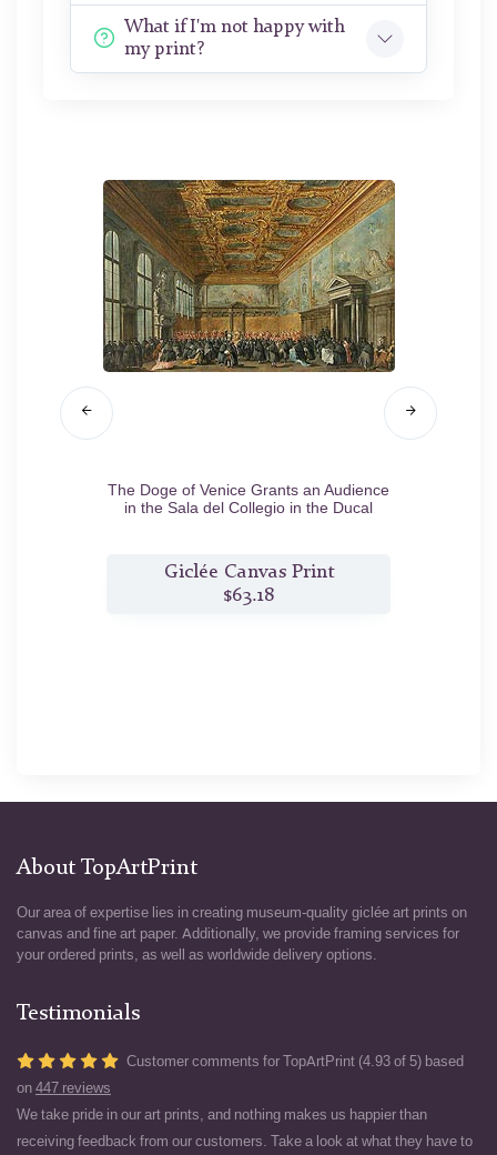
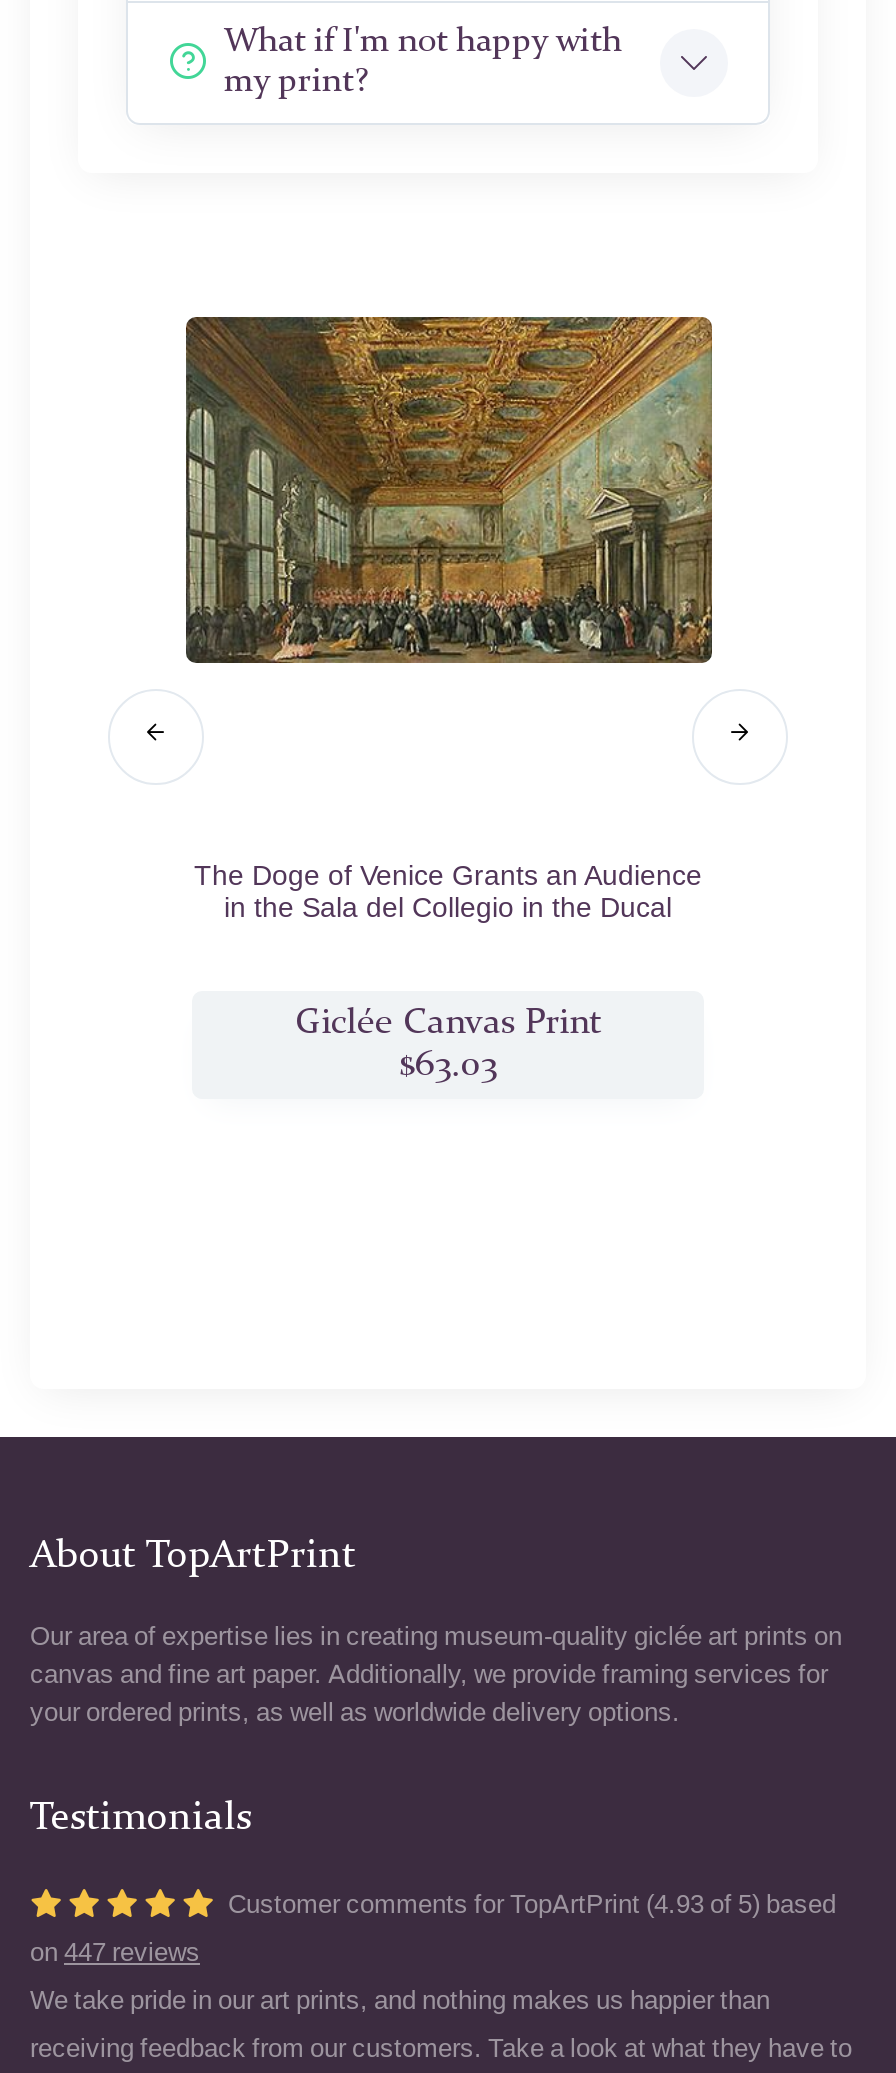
- $63.18
+ $63.03
